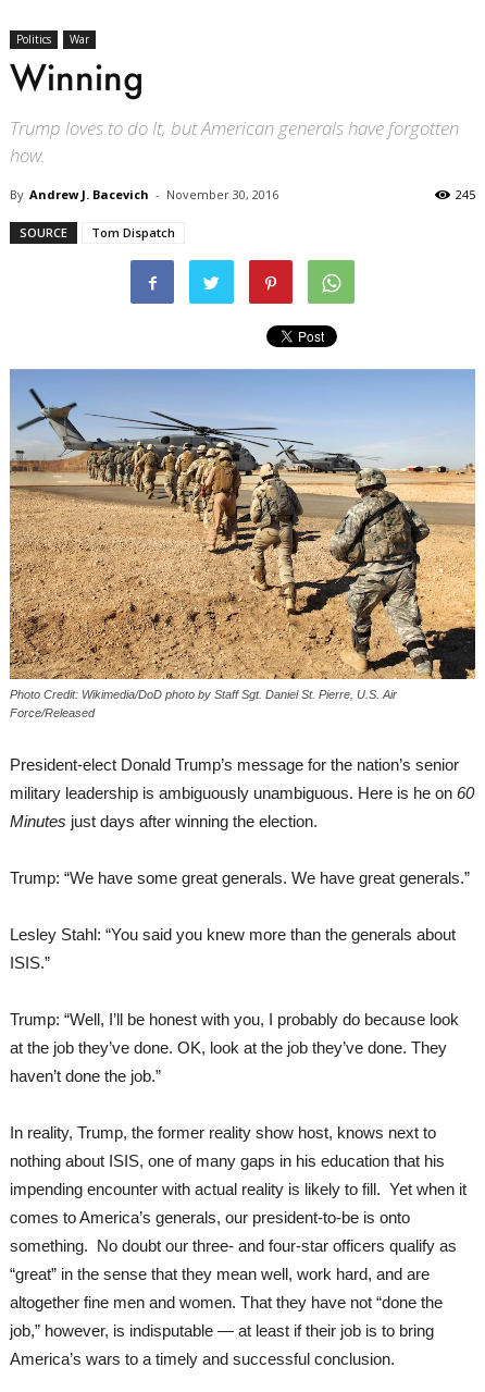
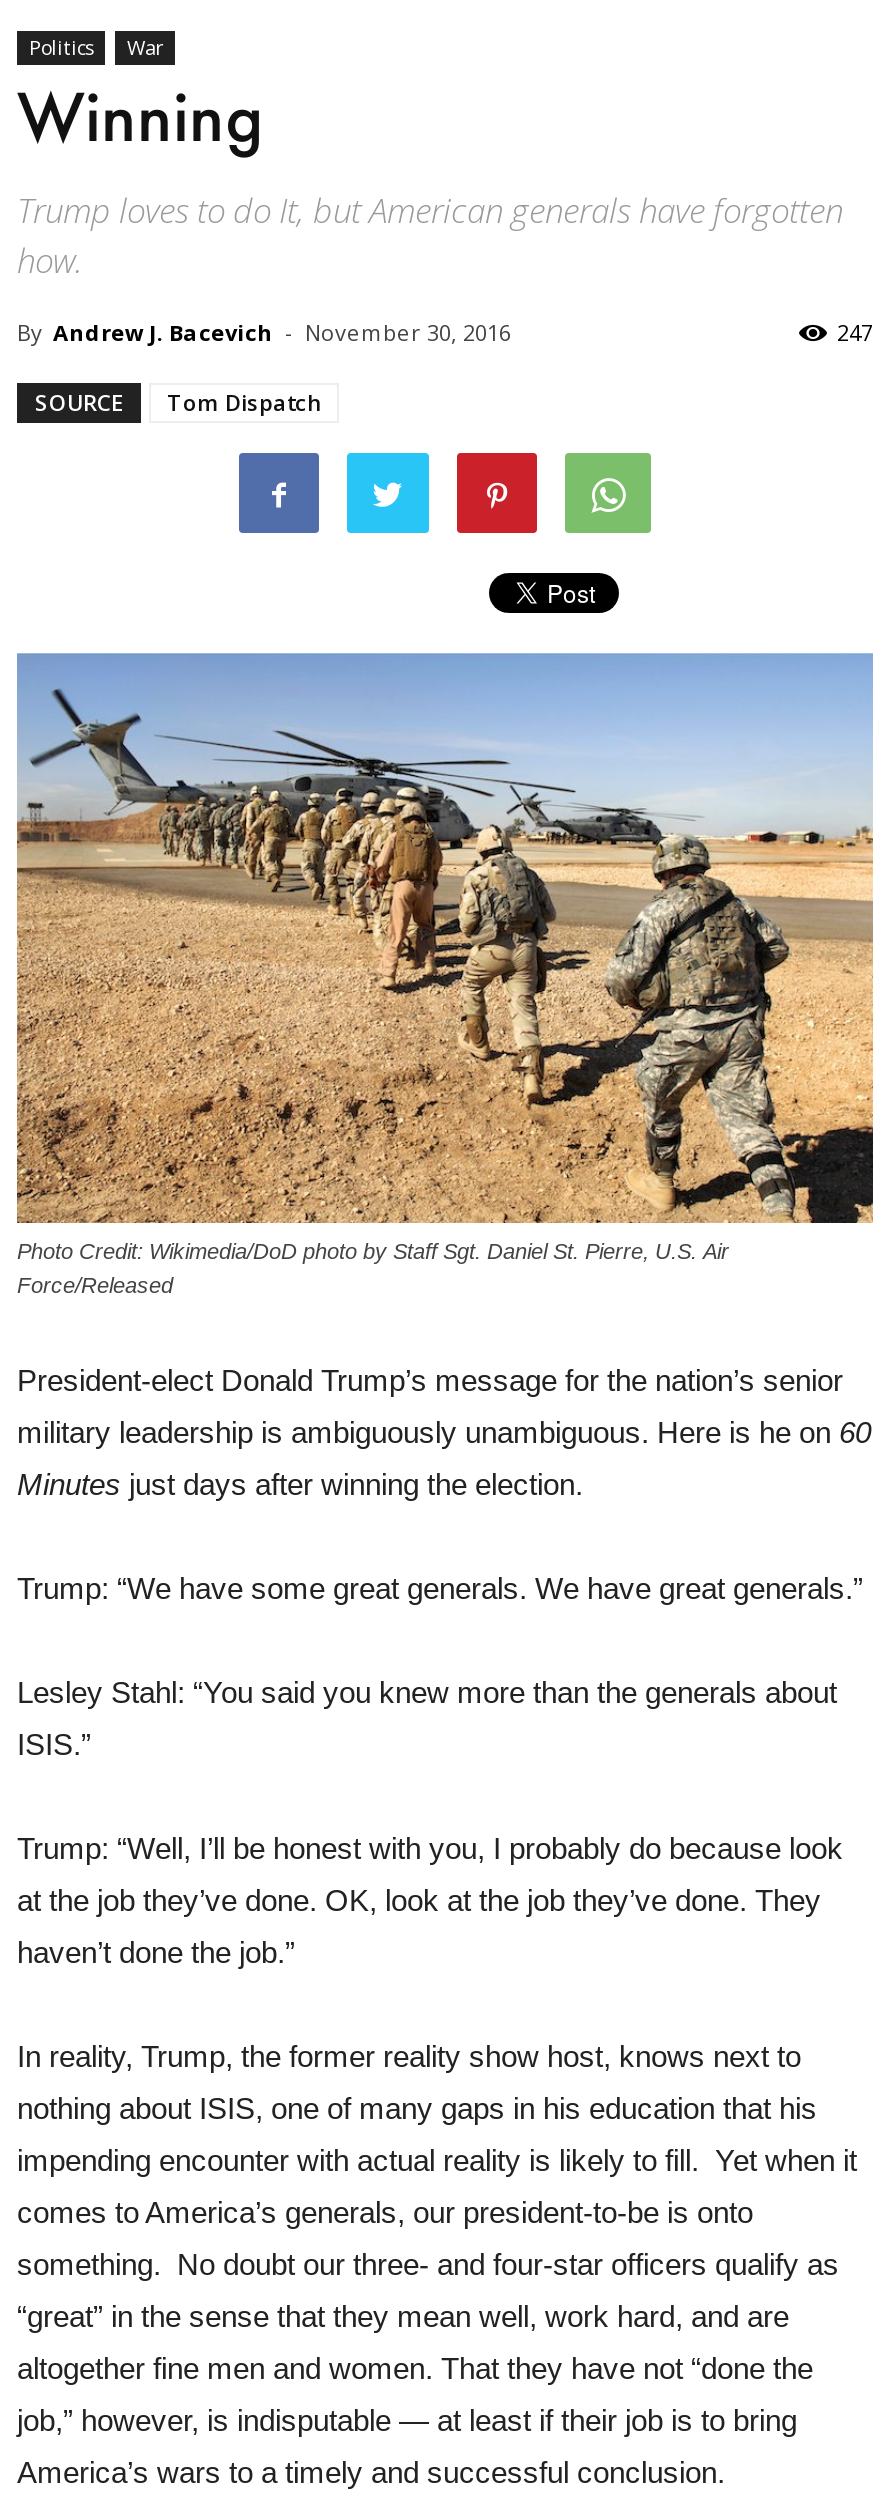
- 245
+ 247
